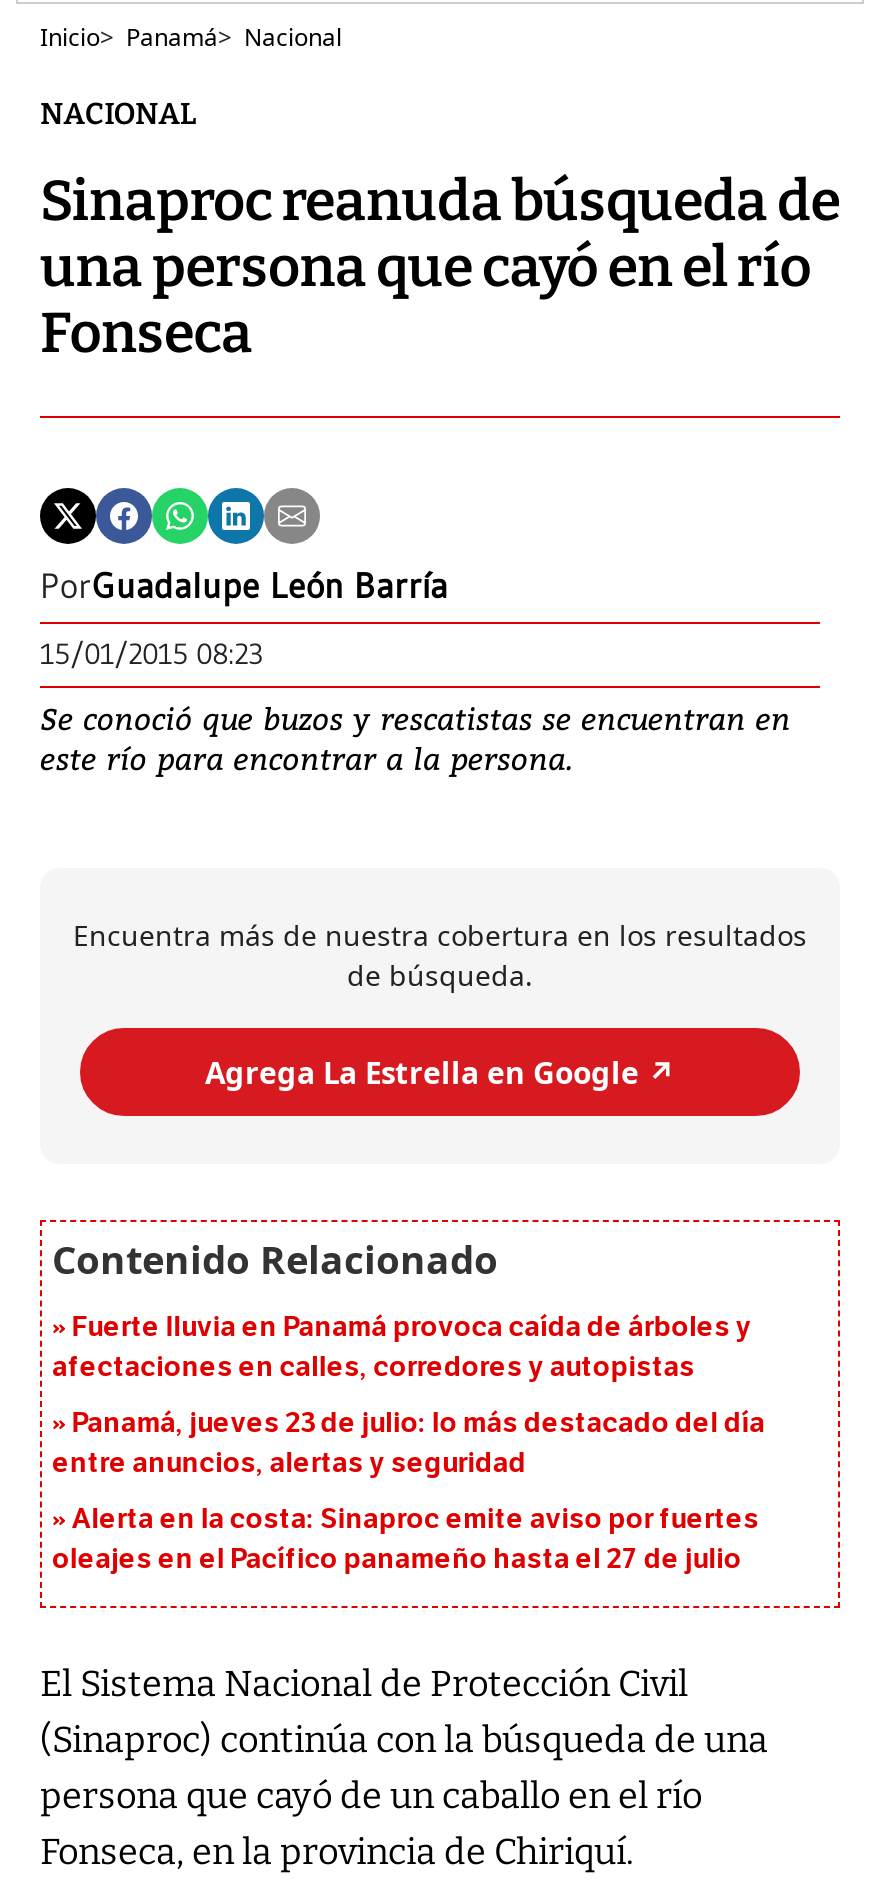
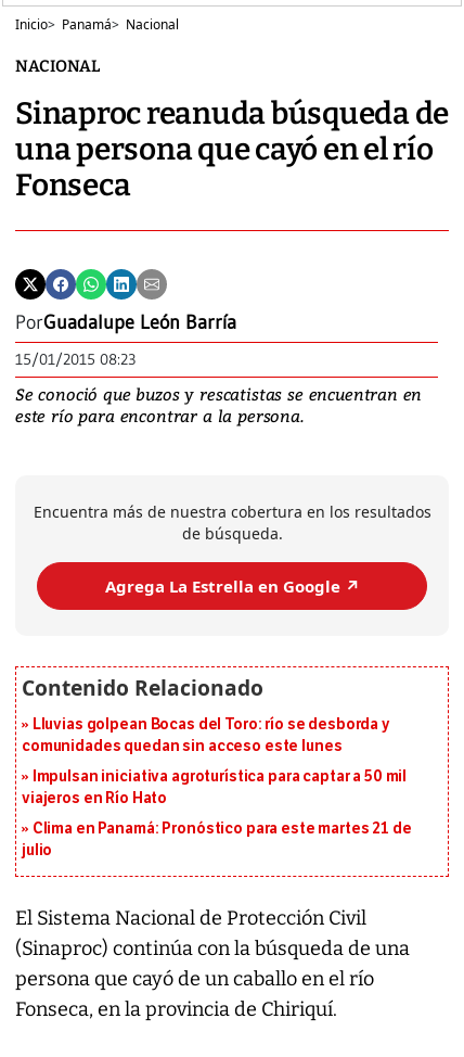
- Fuerte lluvia en Panamá provoca caída de árboles y
- afectaciones en calles, corredores y autopistas
+ Lluvias golpean Bocas del Toro: río se desborda y
+ comunidades quedan sin acceso este lunes

- Panamá, jueves 23 de julio: lo más destacado del día
- entre anuncios, alertas y seguridad
+ Impulsan iniciativa agroturística para captar a 50 mil
+ viajeros en Río Hato

- Alerta en la costa: Sinaproc emite aviso por fuertes
- oleajes en el Pacífico panameño hasta el 27 de julio
+ Clima en Panamá: Pronóstico para este martes 21 de
+ julio
